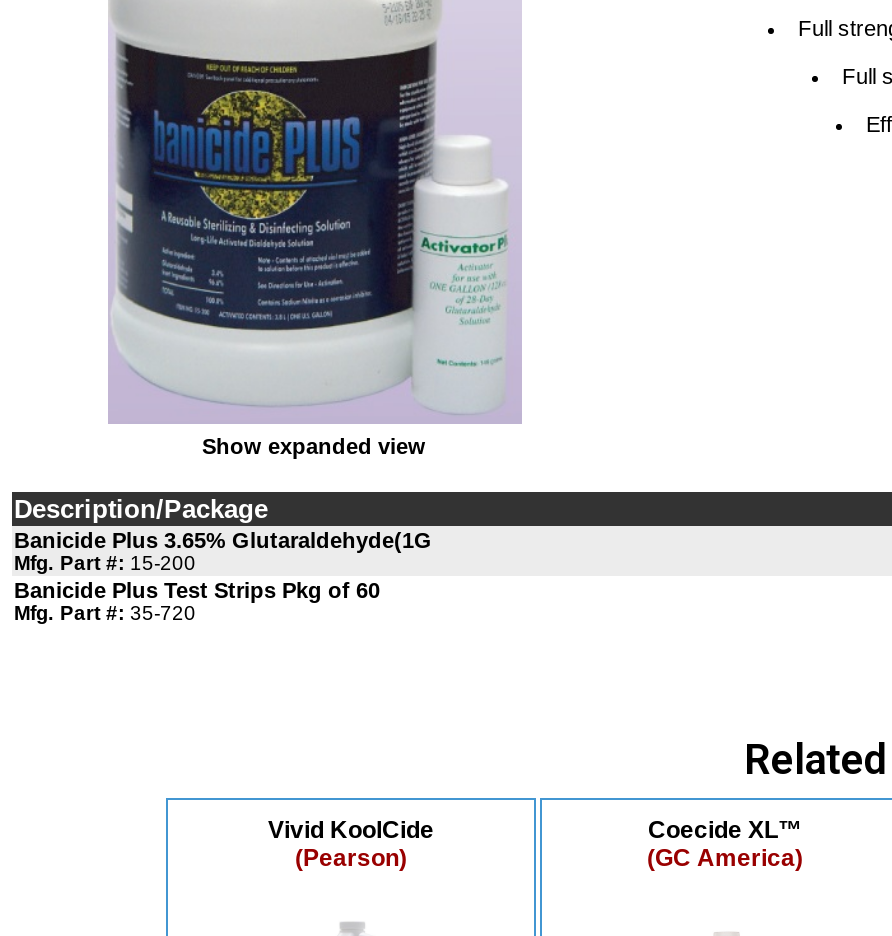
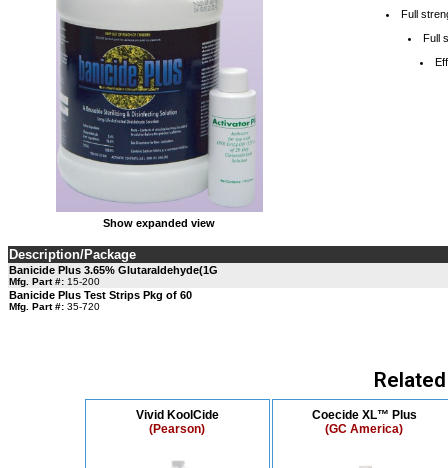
- Coecide XL™
+ Coecide XL™ Plus
